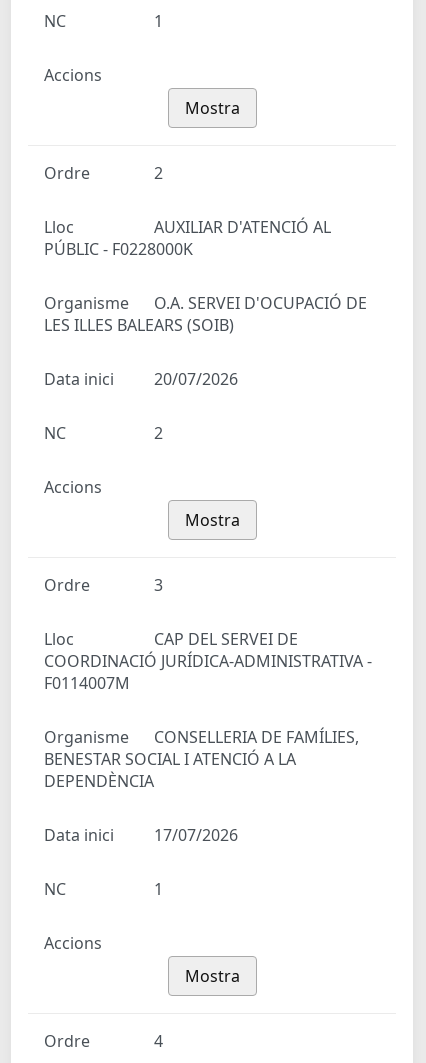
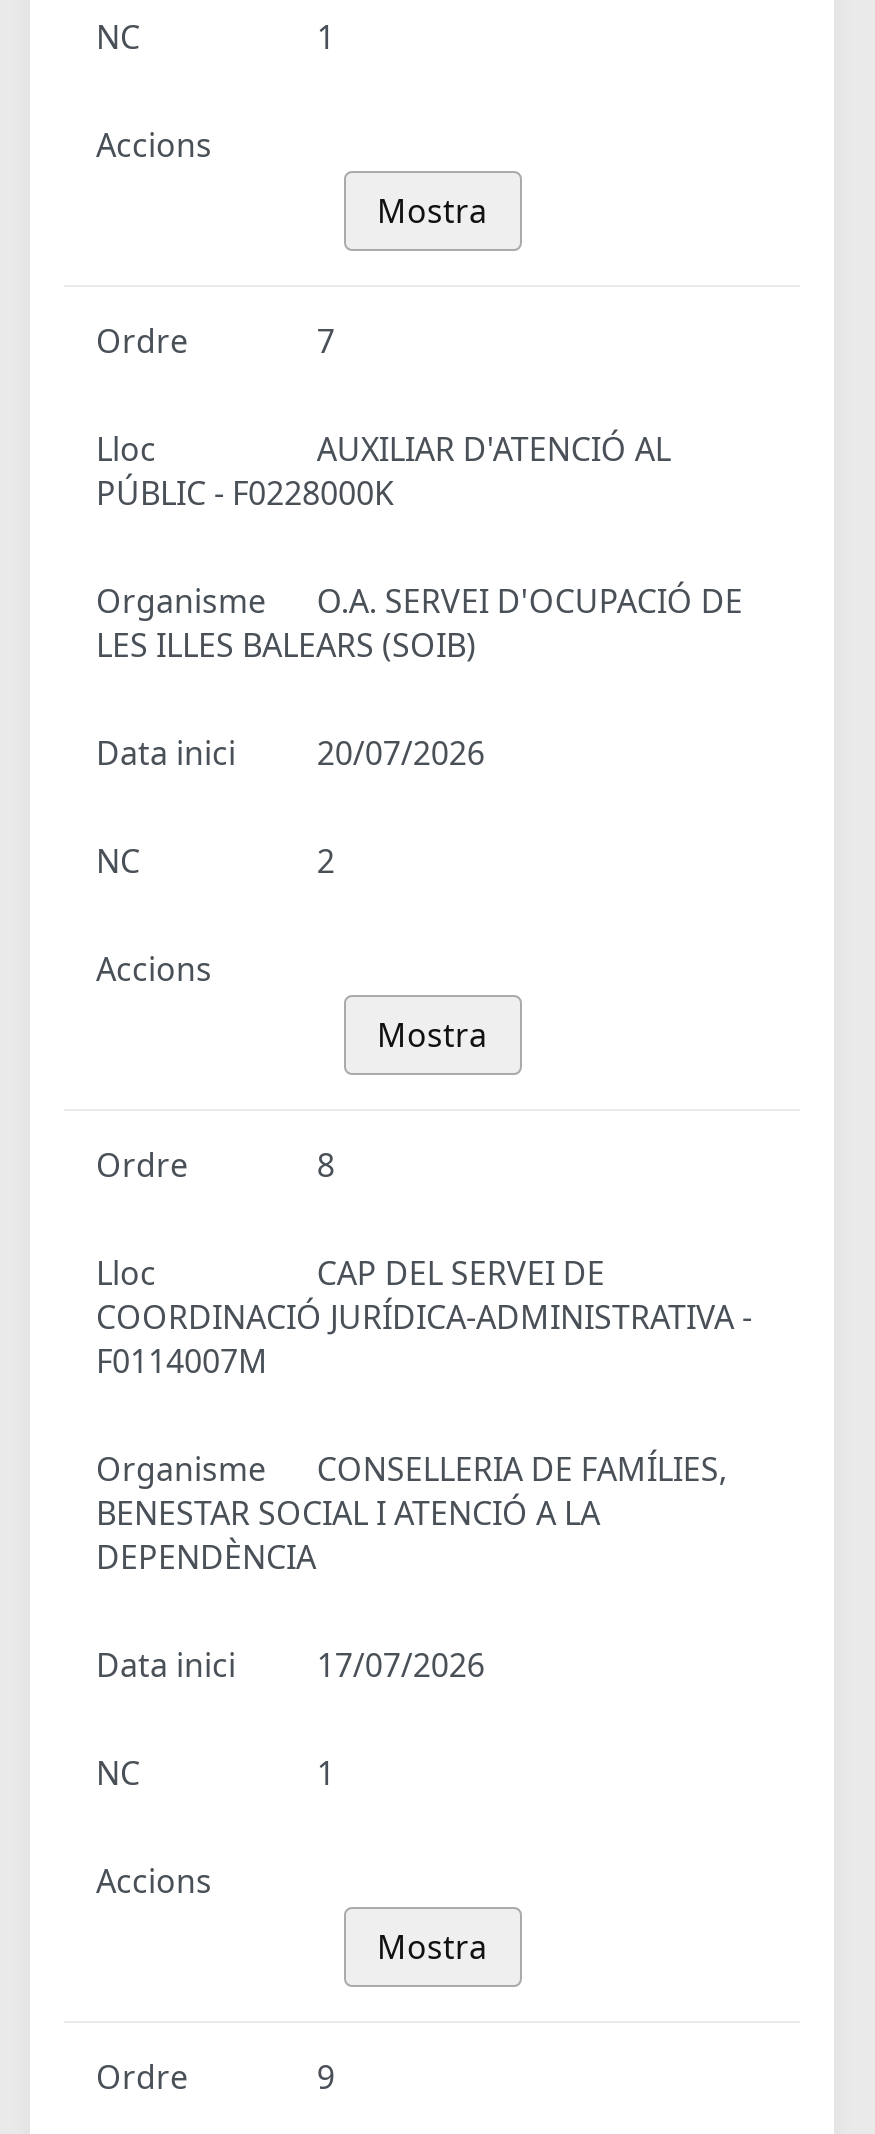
- 2
+ 7

- 3
+ 8

- 4
+ 9
